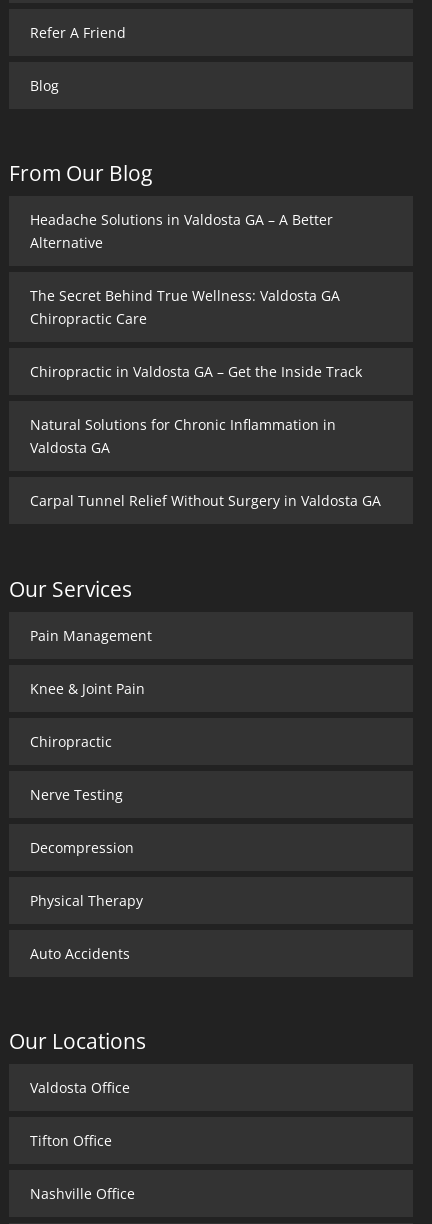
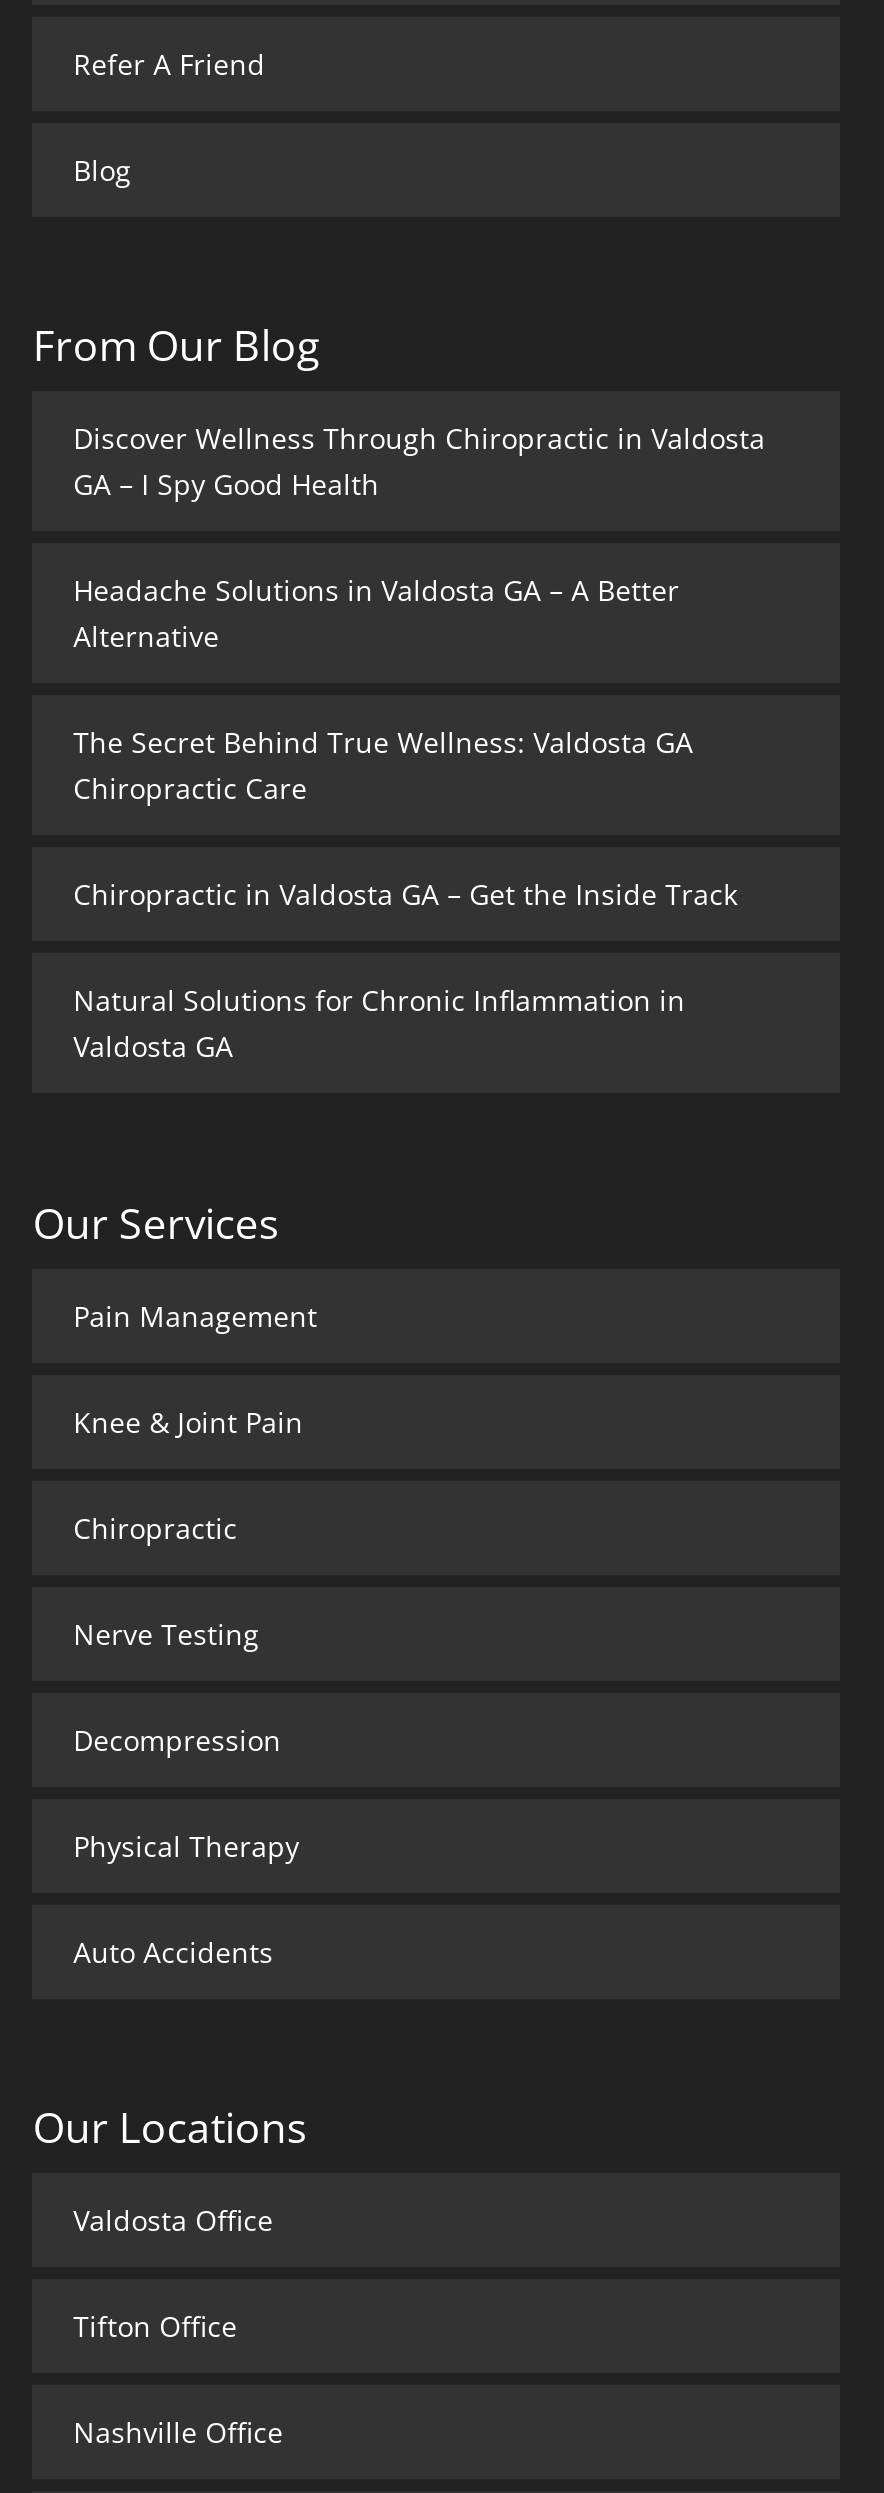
+ Discover Wellness Through Chiropractic in Valdosta
+ GA – I Spy Good Health

moved down: Headache Solutions in Valdosta GA – A Better | Alternative | The Secret Behind True Wellness: Valdosta GA | Chiropractic Care | Chiropractic in Valdosta GA – Get the Inside Track | Natural Solutions for Chronic Inflammation in | Valdosta GA

- Carpal Tunnel Relief Without Surgery in Valdosta GA
